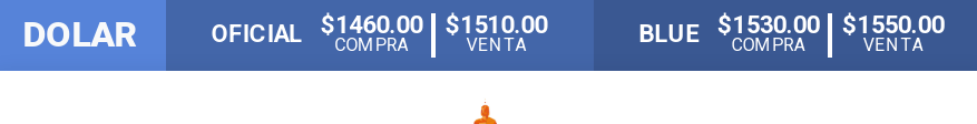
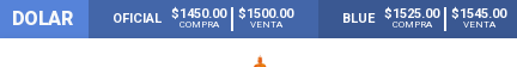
- $1460.00
+ $1450.00

- $1510.00
+ $1500.00

- $1530.00
+ $1525.00

- $1550.00
+ $1545.00
